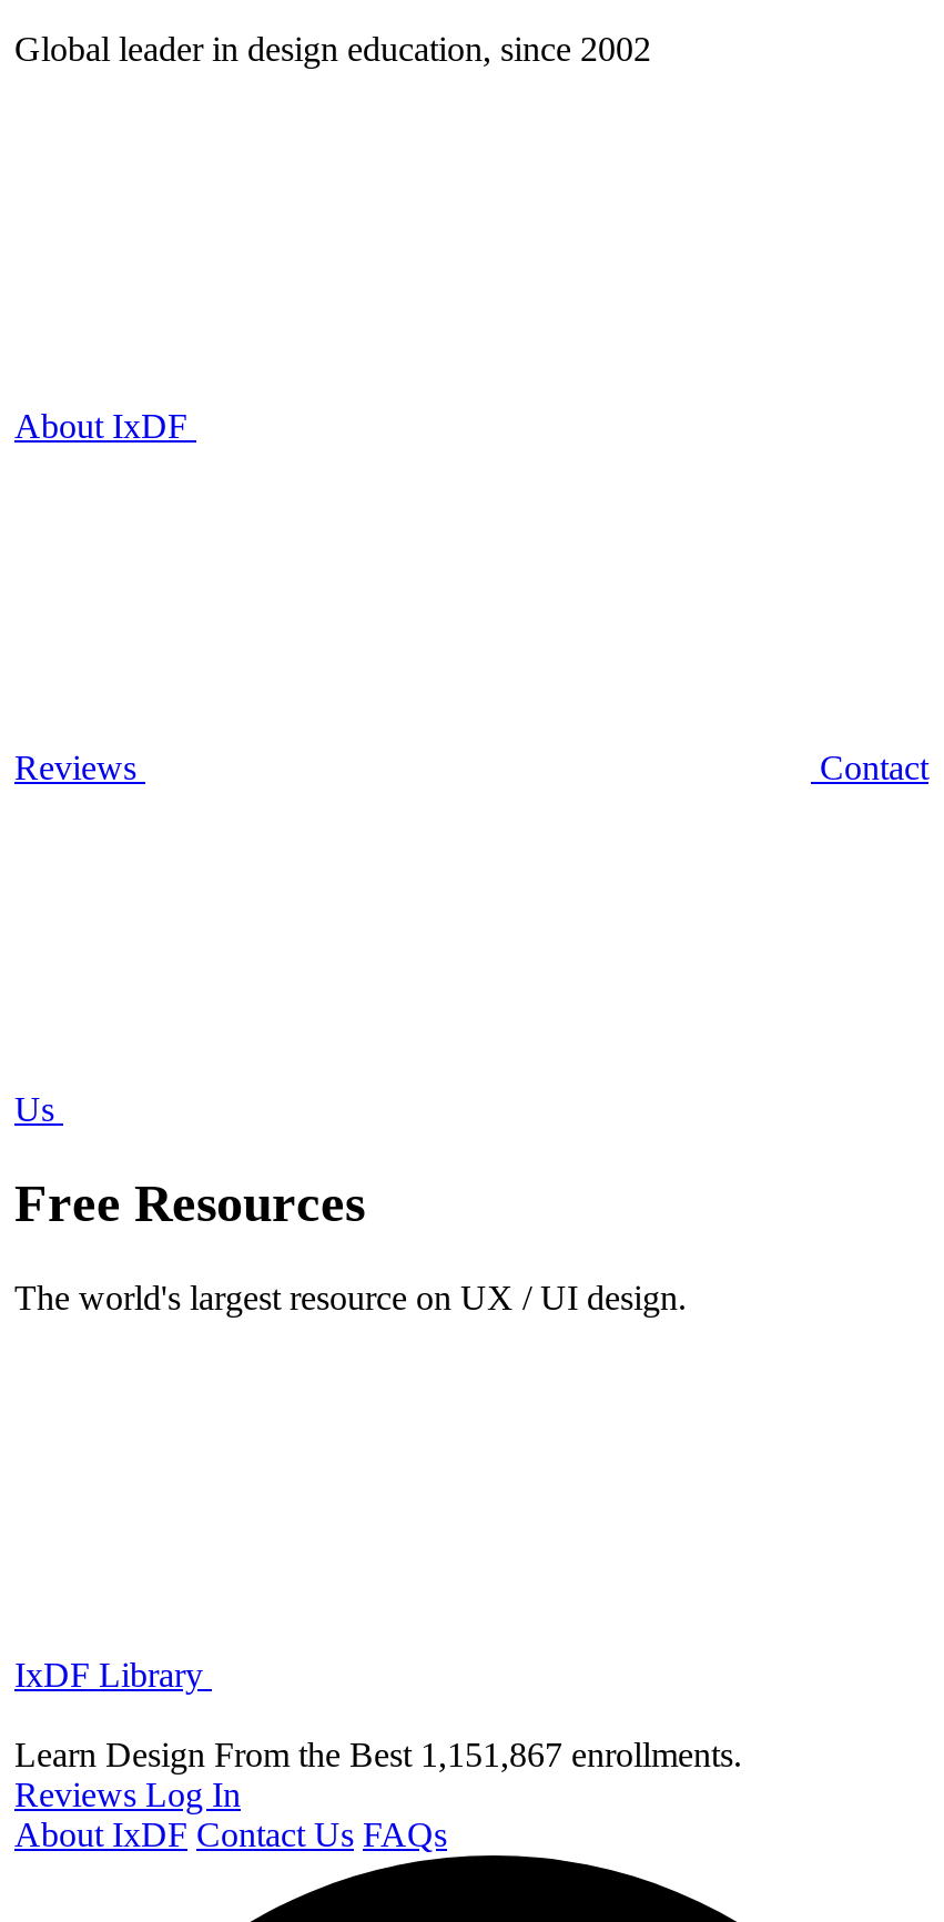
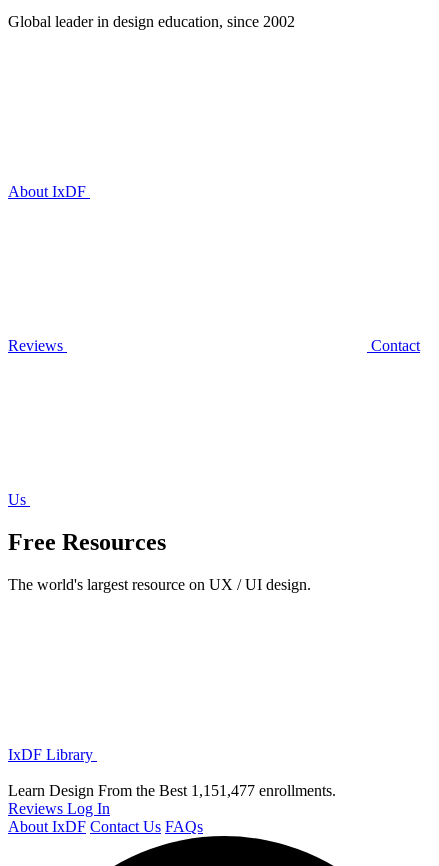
- Learn Design From the Best 1,151,867 enrollments.
+ Learn Design From the Best 1,151,477 enrollments.
